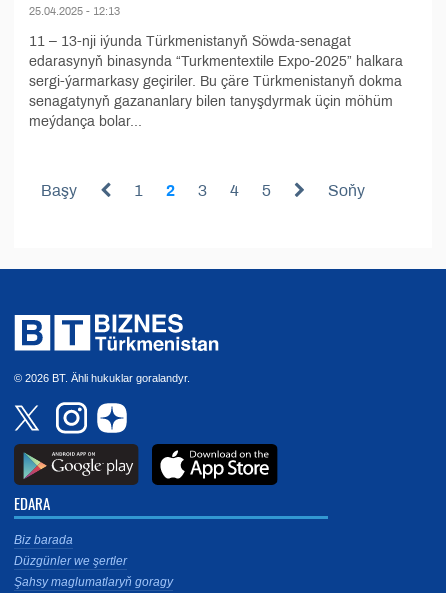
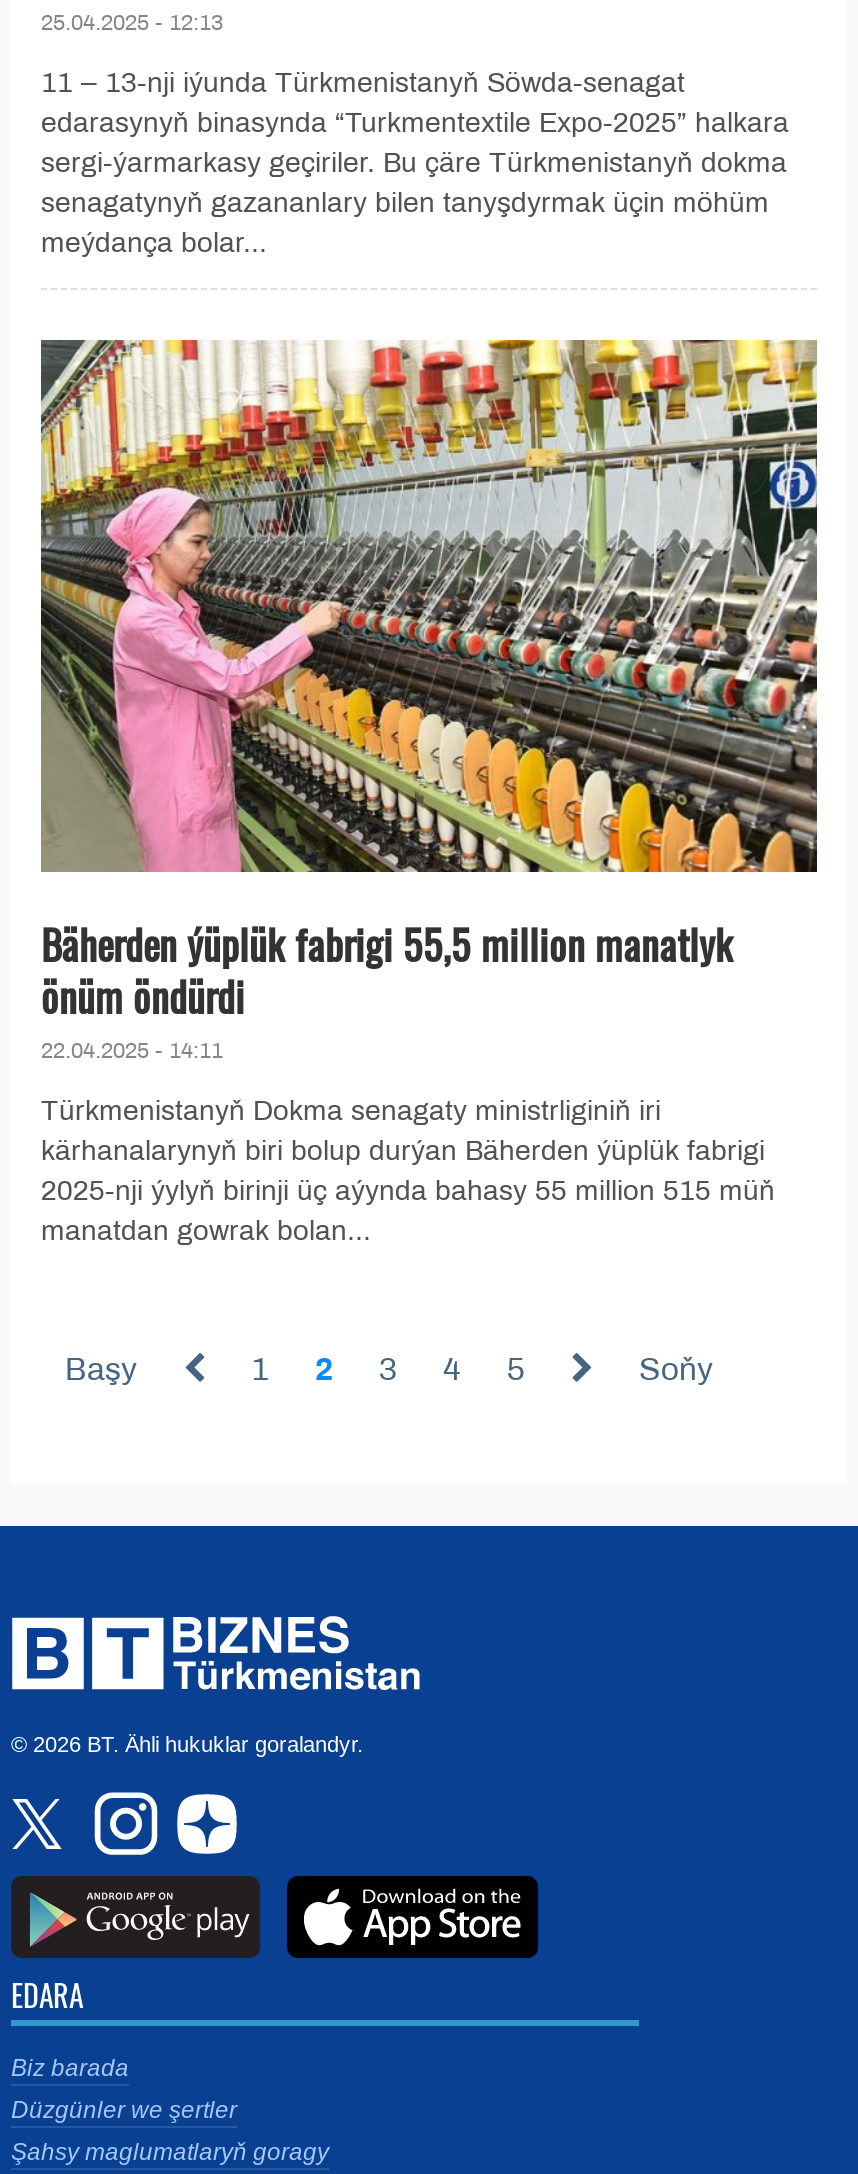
+ [image]
+ Bäherden ýüplük fabrigi 55,5 million manatlyk
+ önüm öndürdi
+ 22.04.2025 - 14:11
+ Türkmenistanyň Dokma senagaty ministrliginiň iri
+ kärhanalarynyň biri bolup durýan Bäherden ýüplük fabrigi
+ 2025-nji ýylyň birinji üç aýynda bahasy 55 million 515 müň
+ manatdan gowrak bolan...
